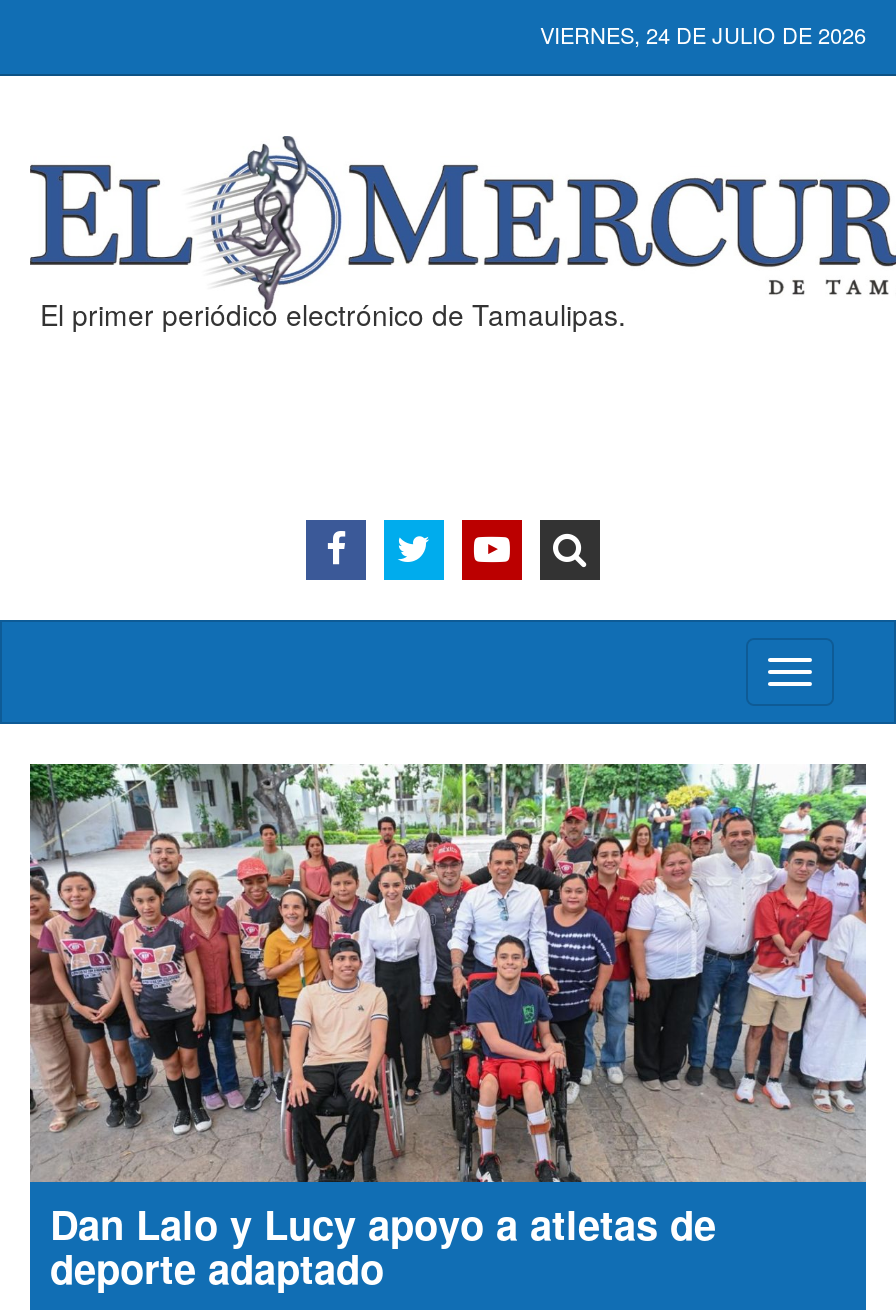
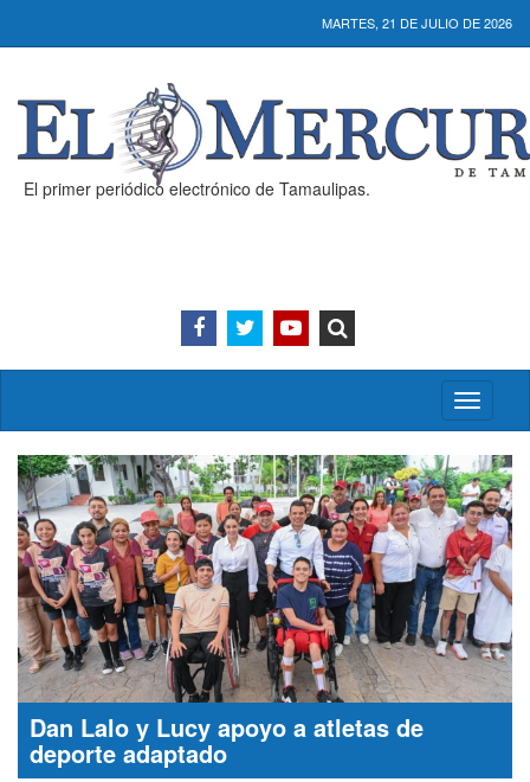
- VIERNES, 24 DE JULIO DE 2026
+ MARTES, 21 DE JULIO DE 2026
